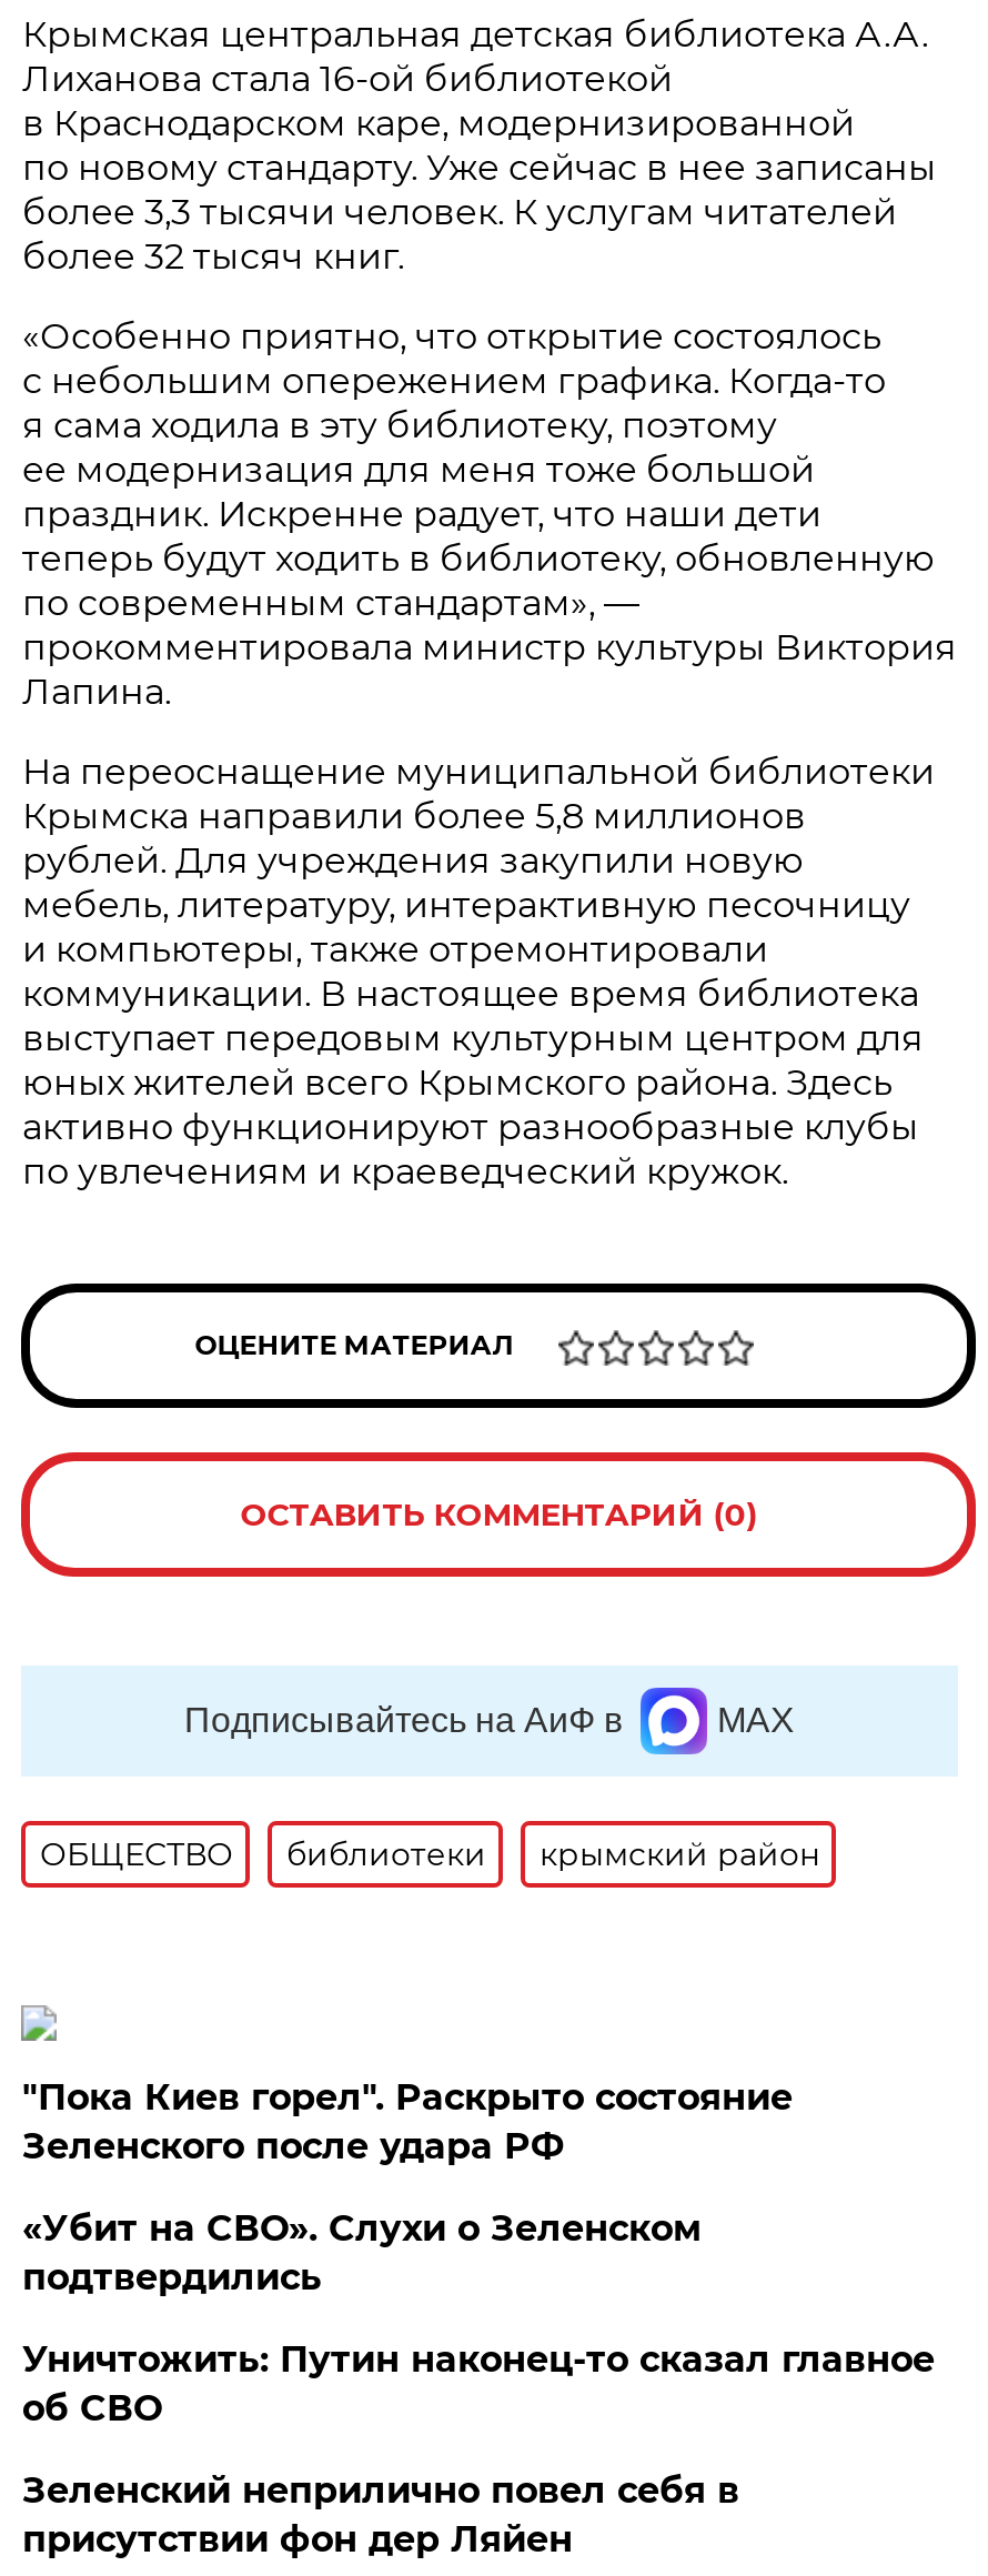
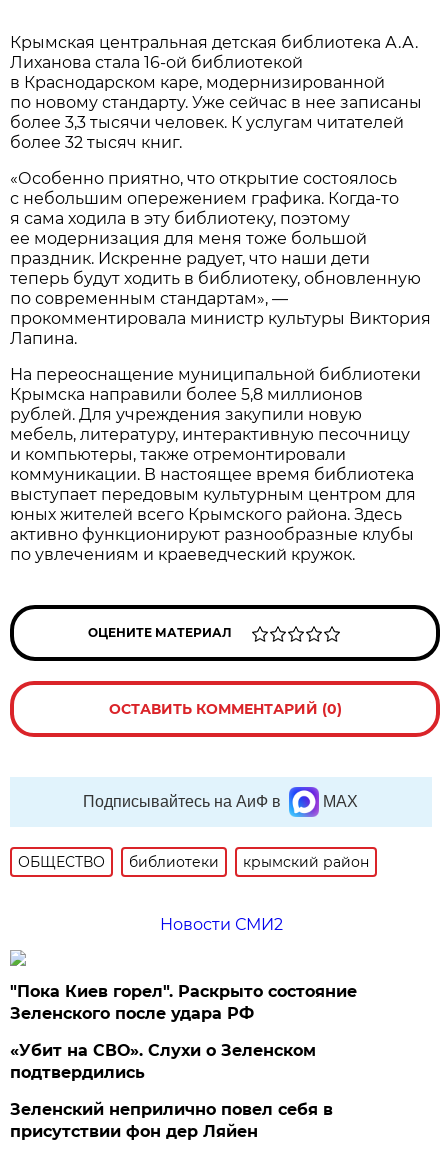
+ Новости СМИ2

moved down: "Пока Киев горел". Раскрыто состояние | Зеленского после удара РФ | «Убит на СВО». Слухи о Зеленском | подтвердились

- Уничтожить: Путин наконец-то сказал главное
- об СВО
